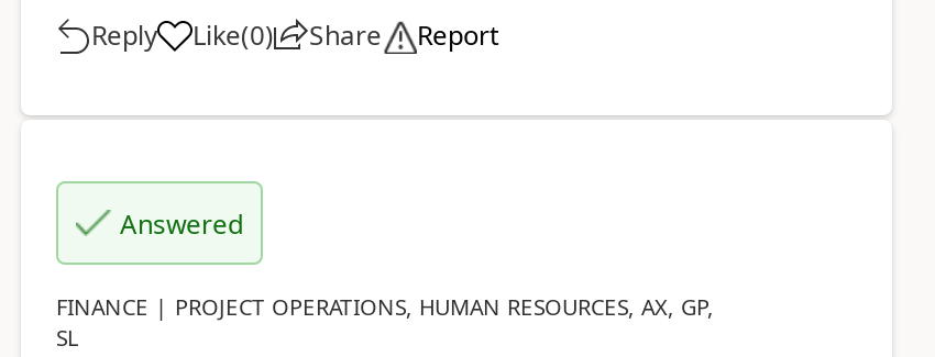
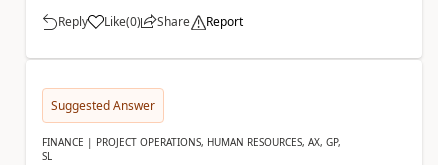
- Answered
+ Suggested Answer
